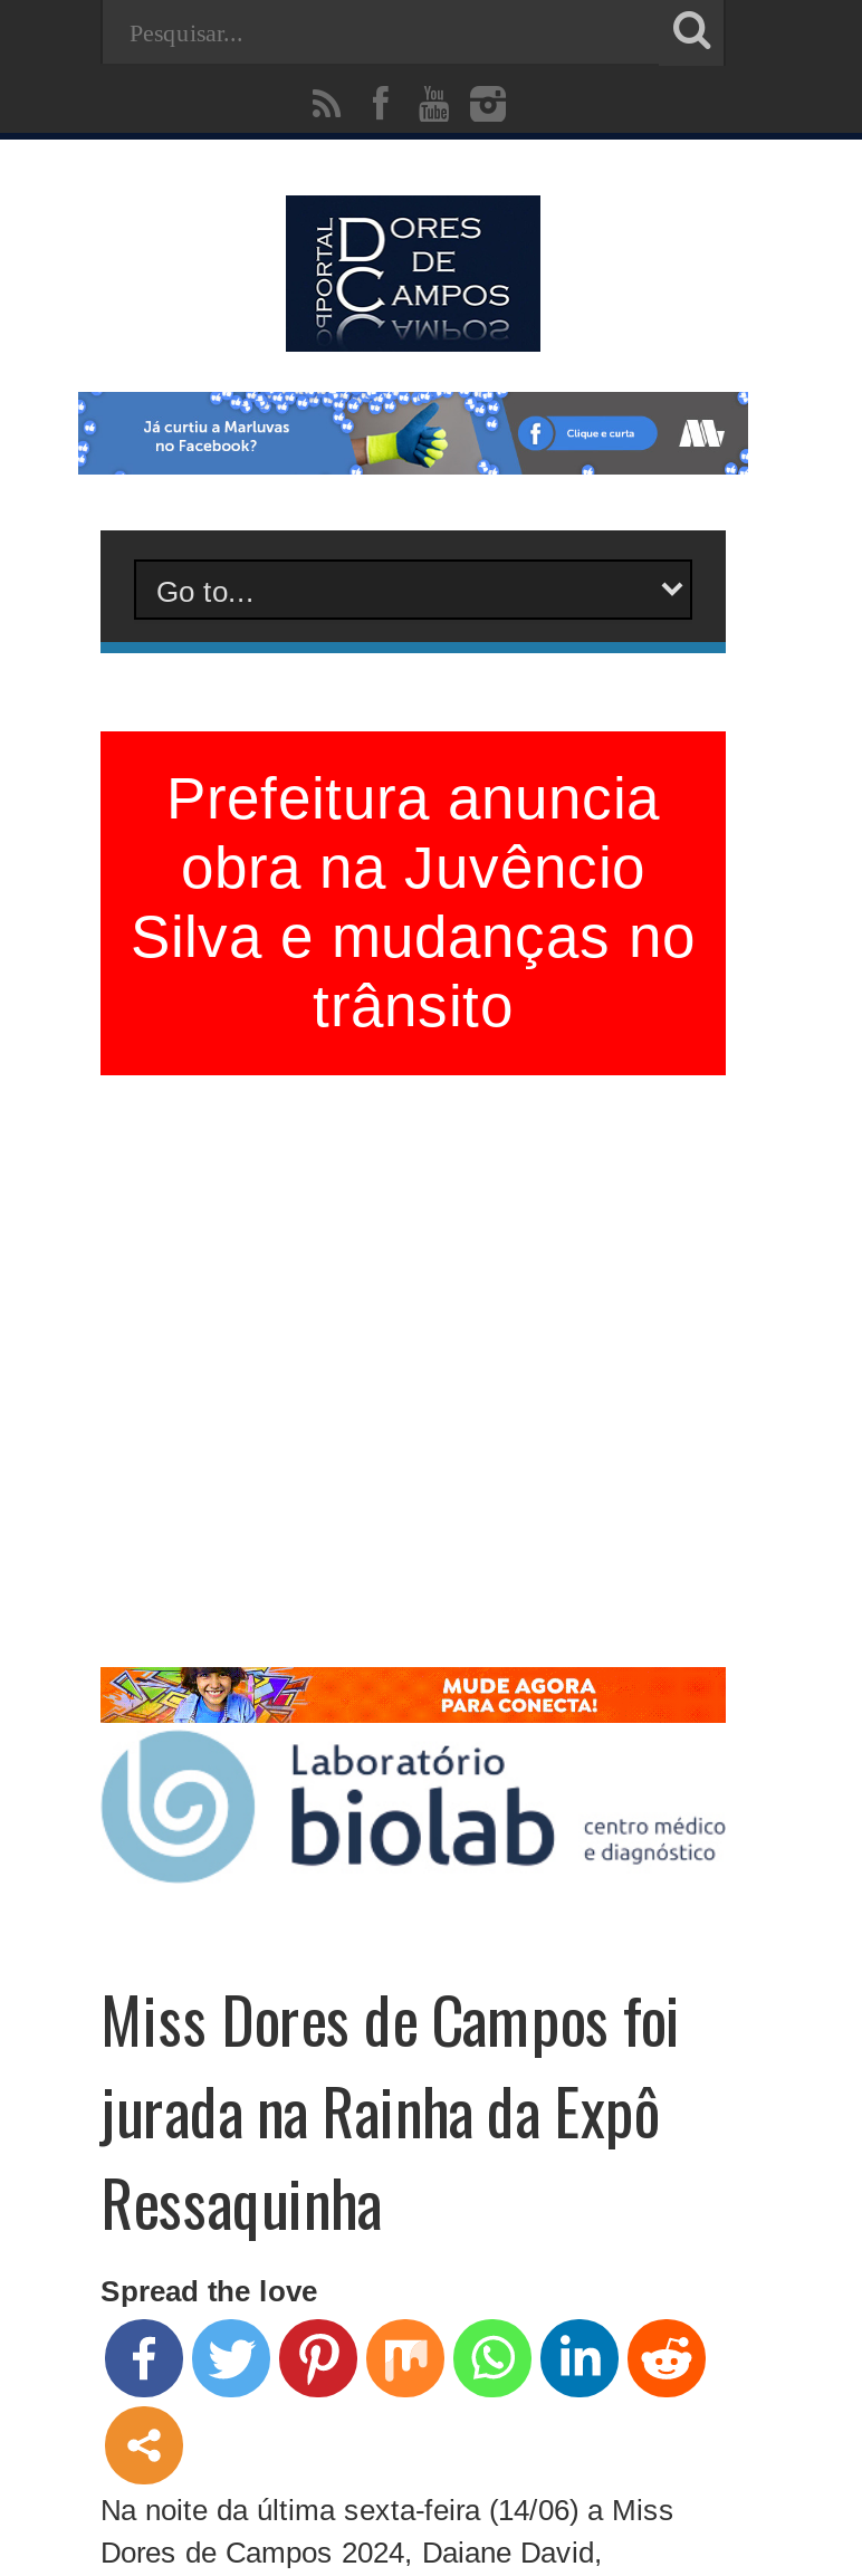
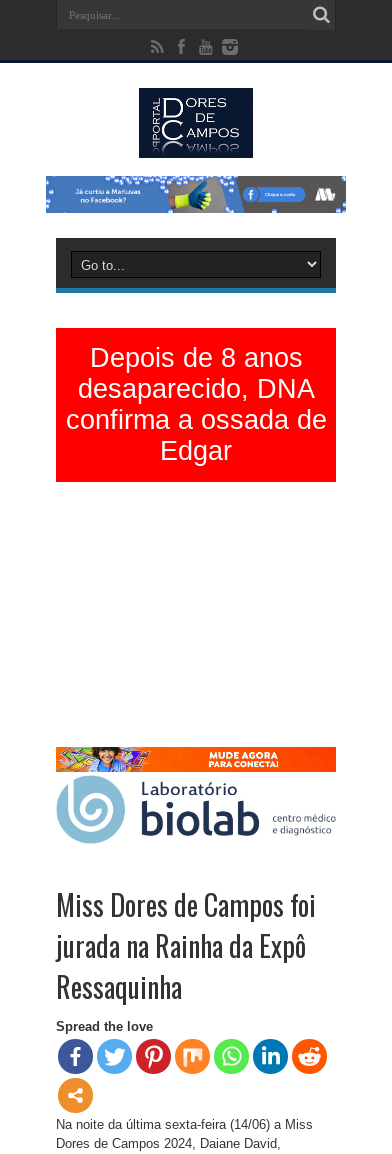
- Prefeitura anuncia
- obra na Juvêncio
- Silva e mudanças no
- trânsito
+ Depois de 8 anos
+ desaparecido, DNA
+ confirma a ossada de
+ Edgar
